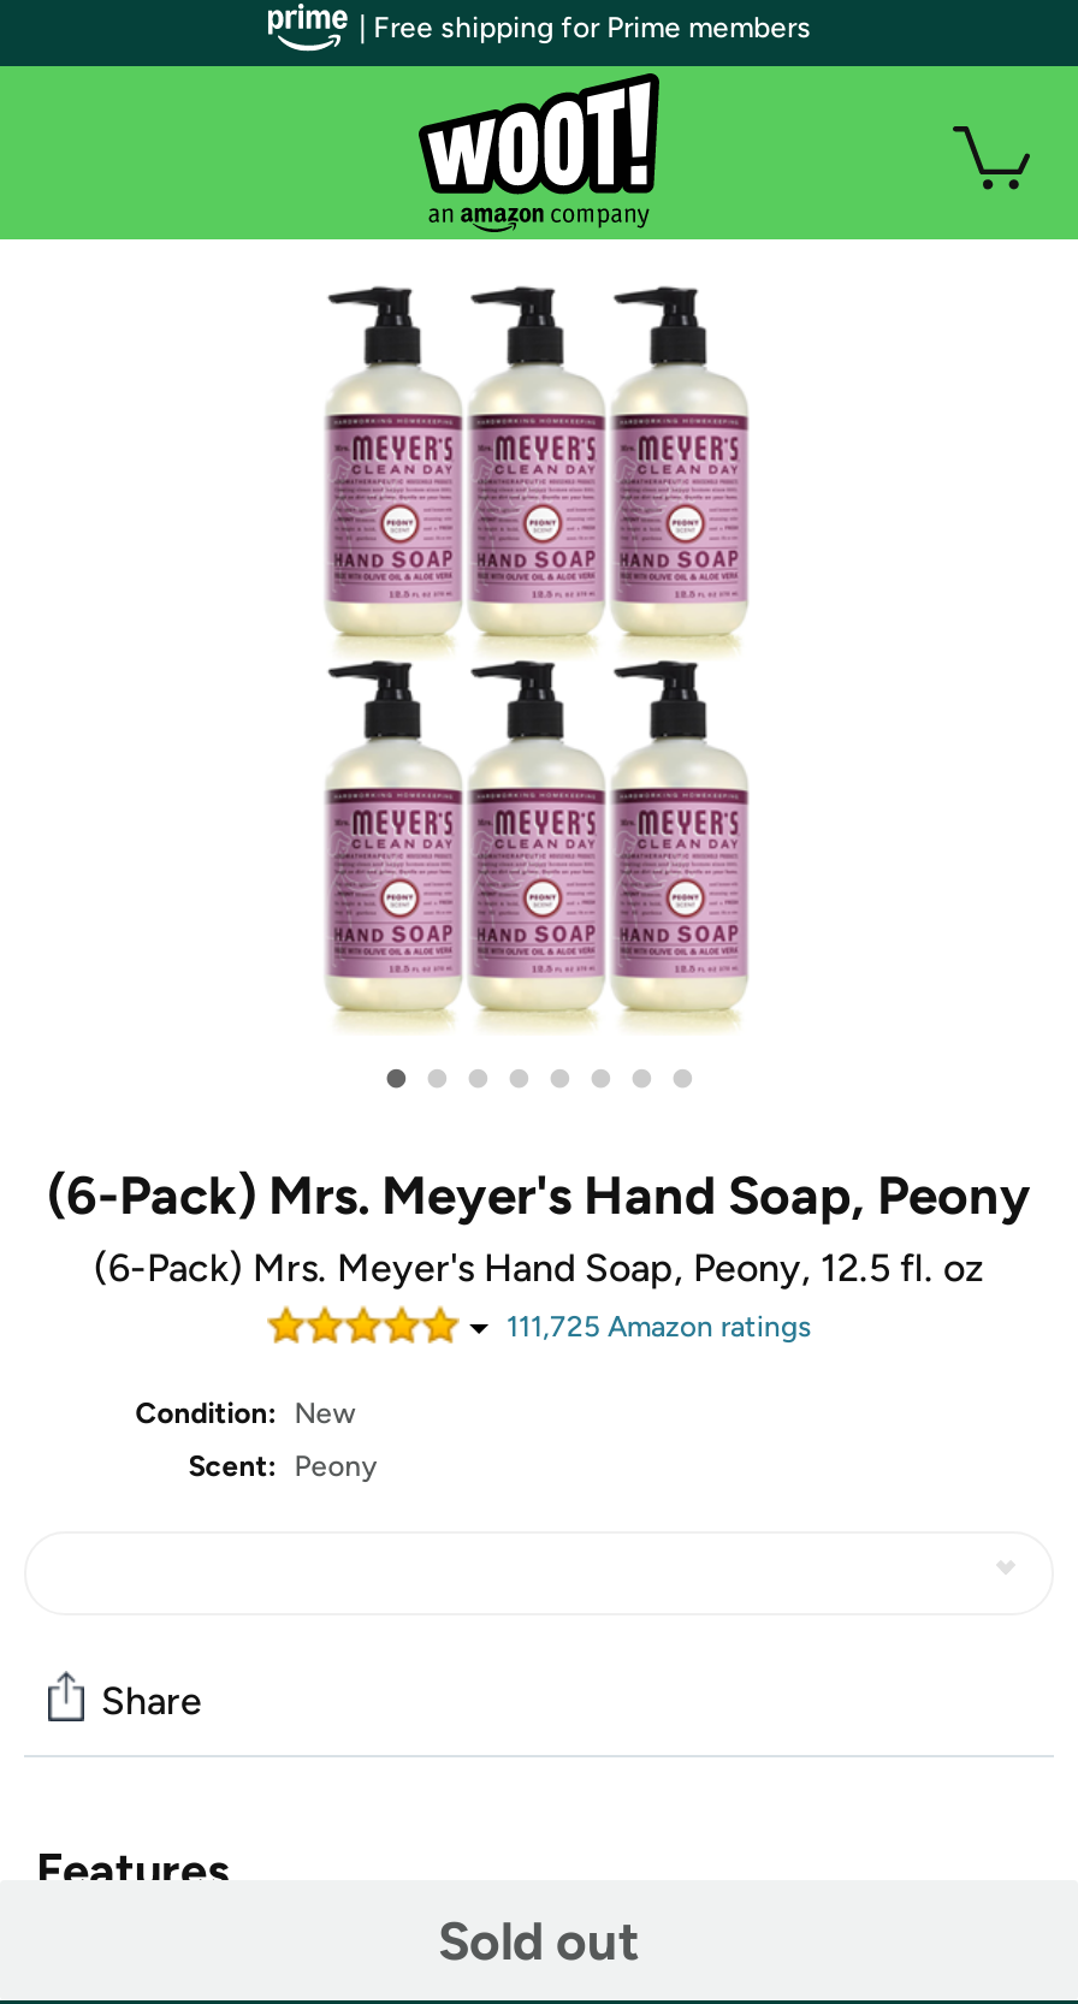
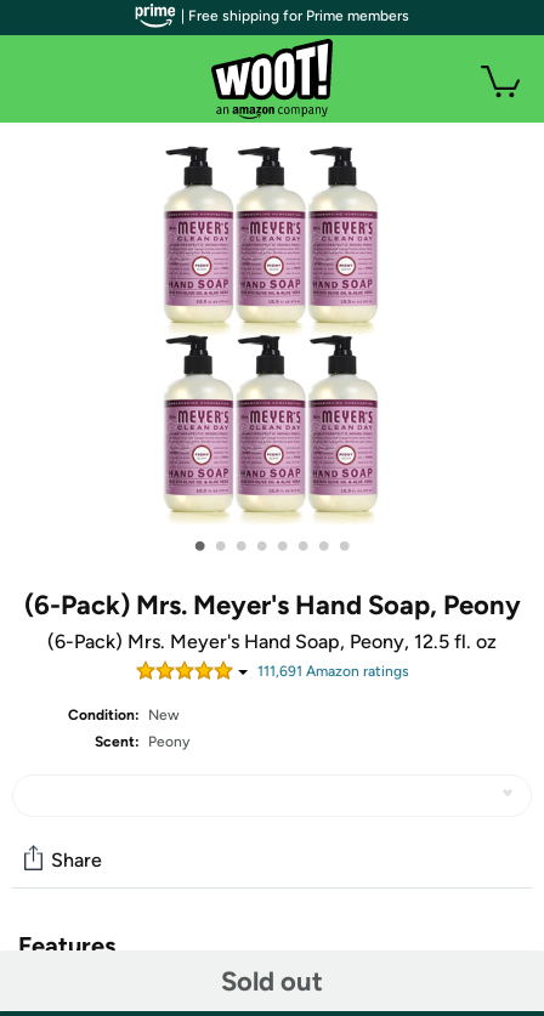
- 111,725 Amazon ratings
+ 111,691 Amazon ratings
